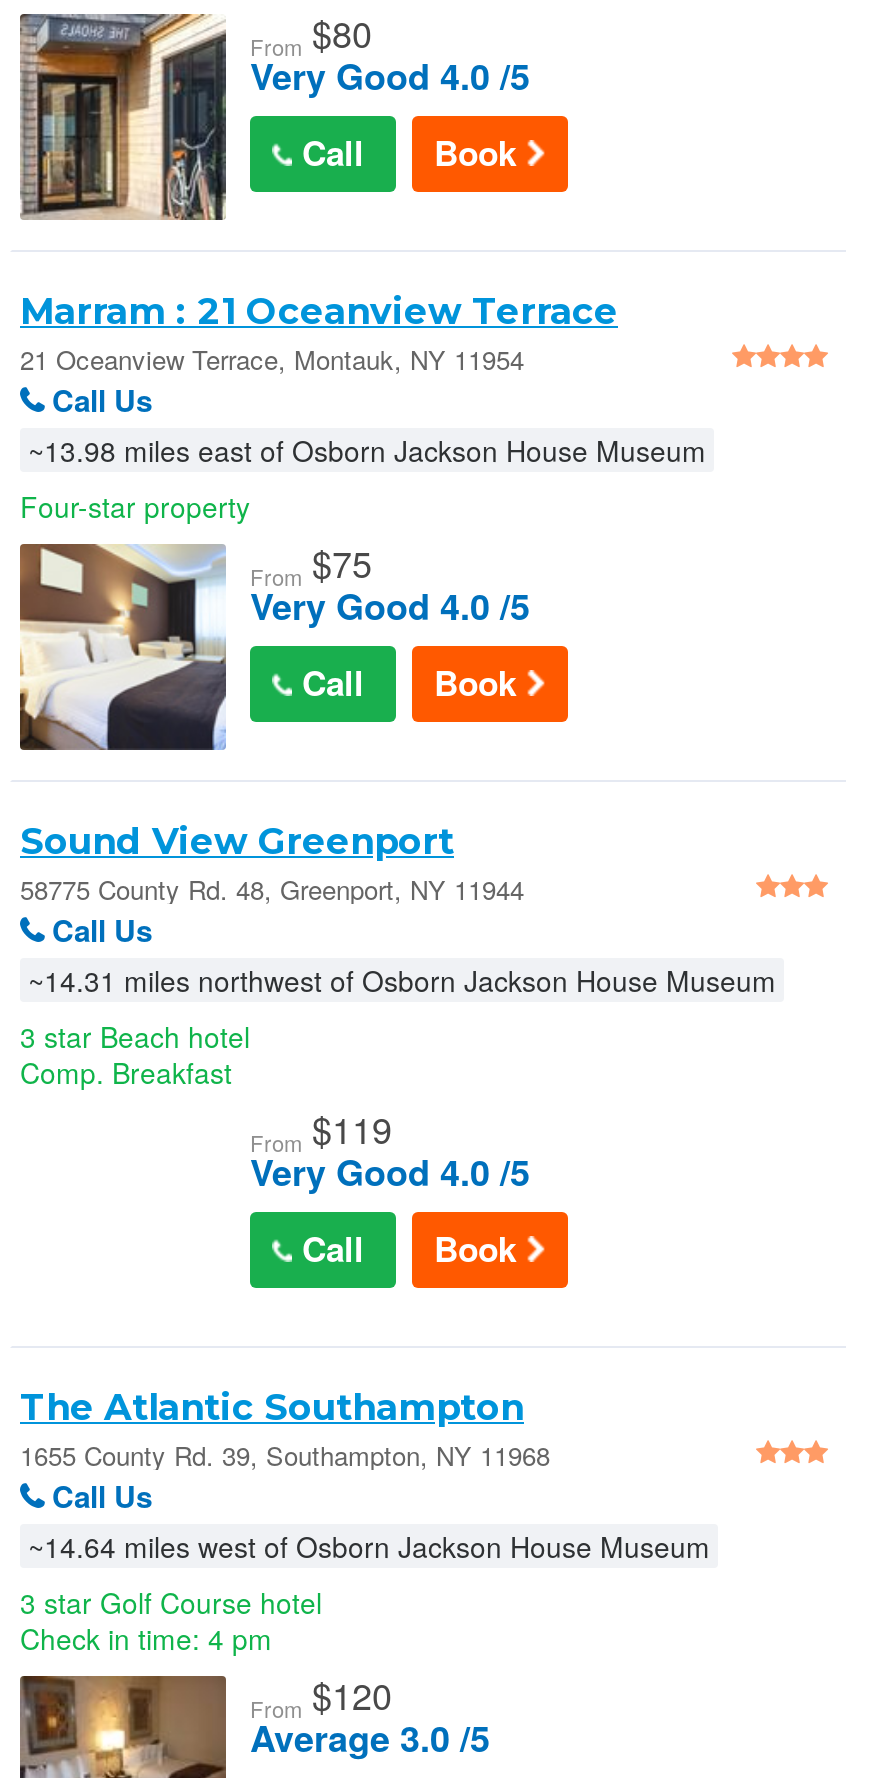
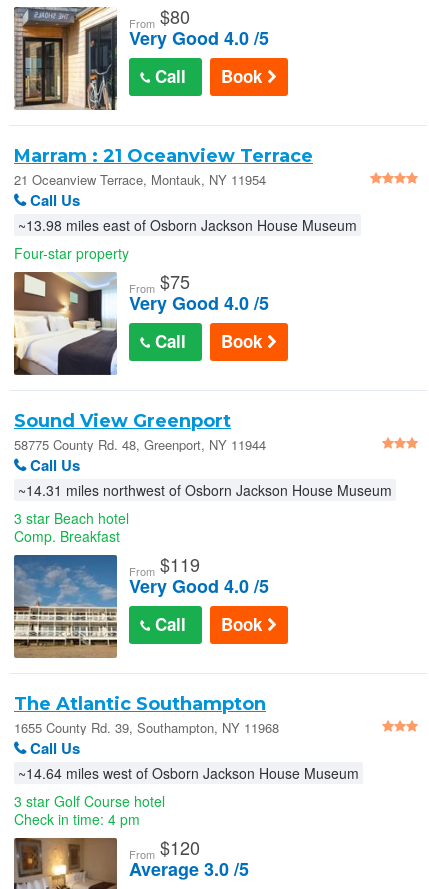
+ [image]
